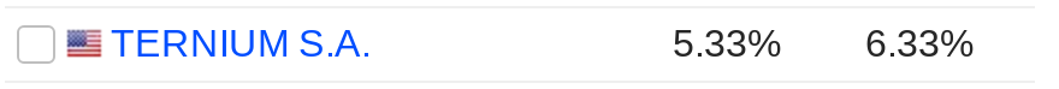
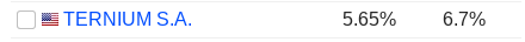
- 5.33%
+ 5.65%

- 6.33%
+ 6.7%
